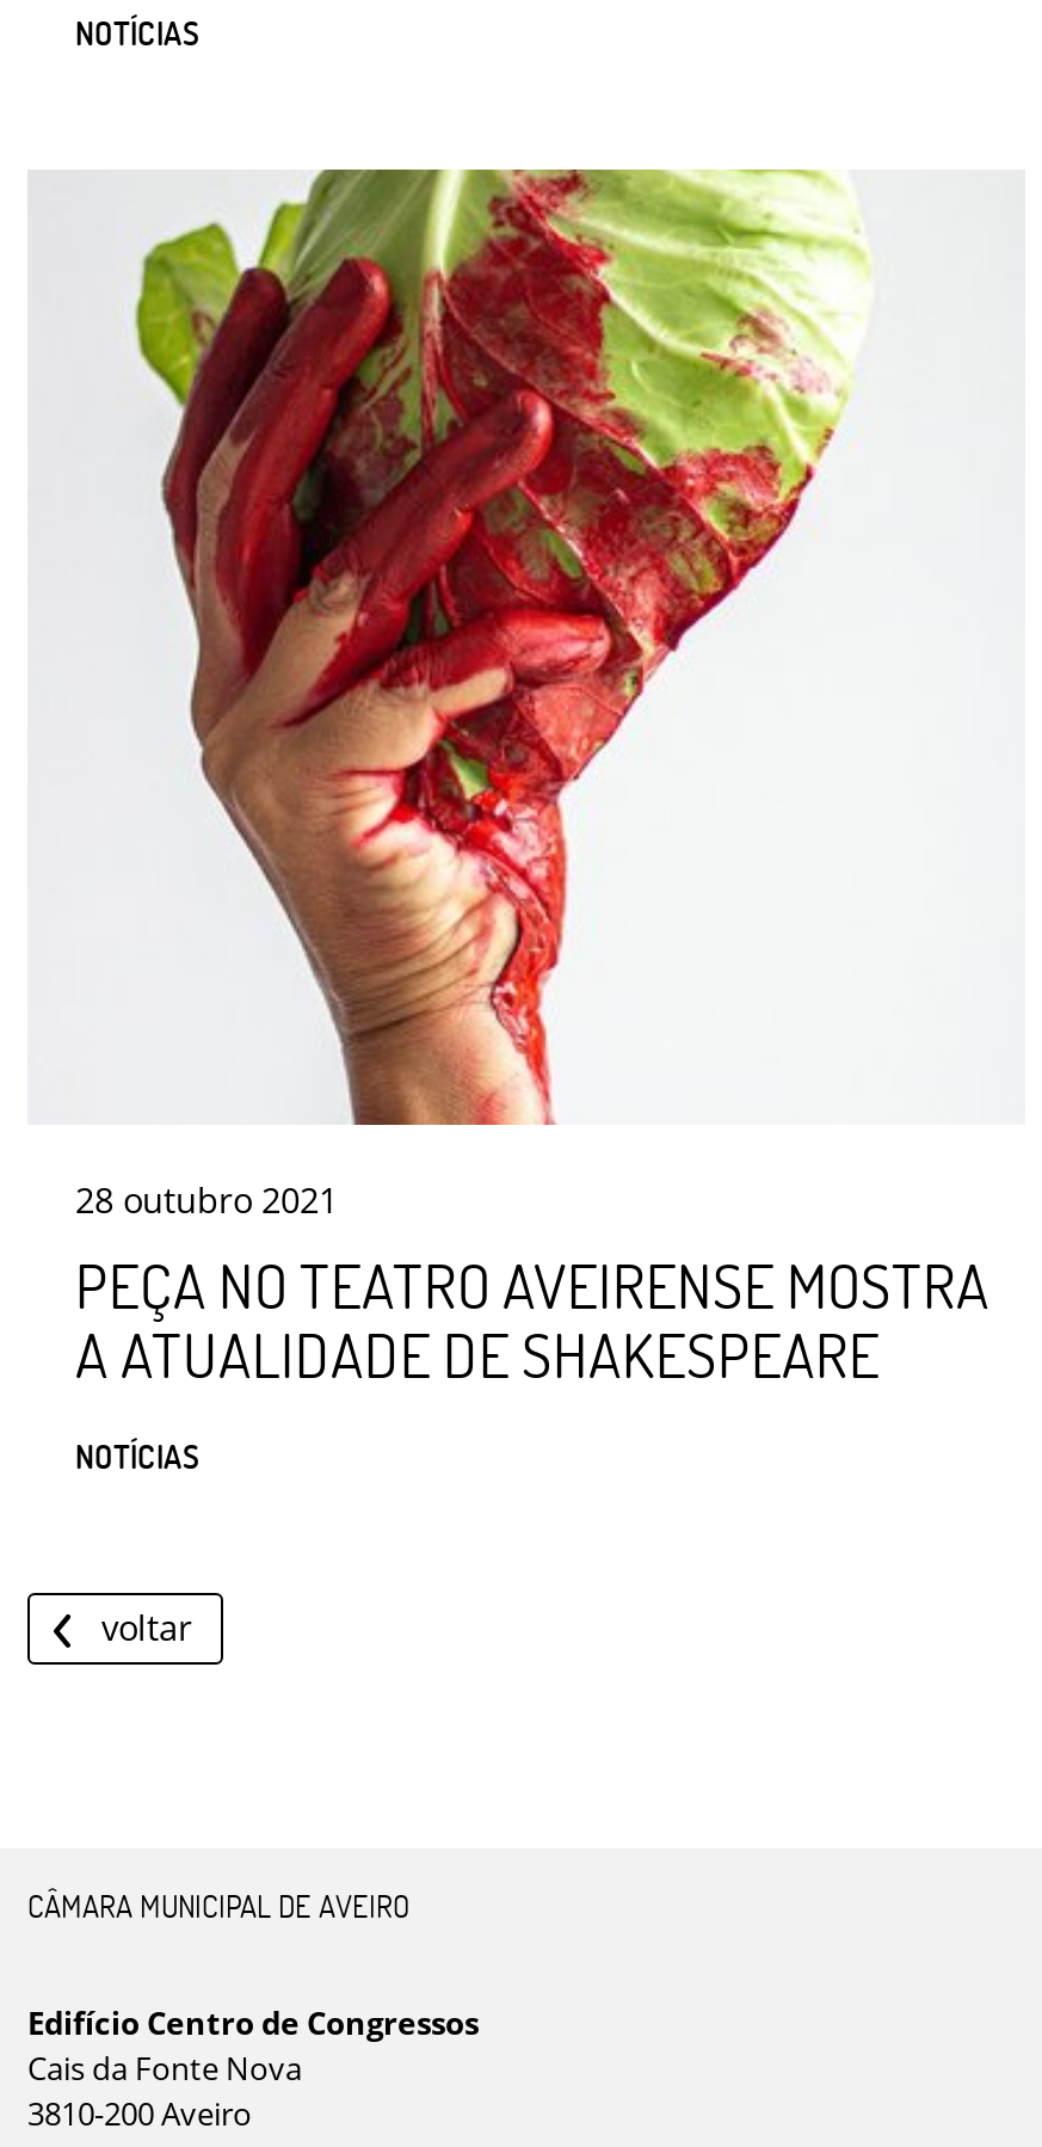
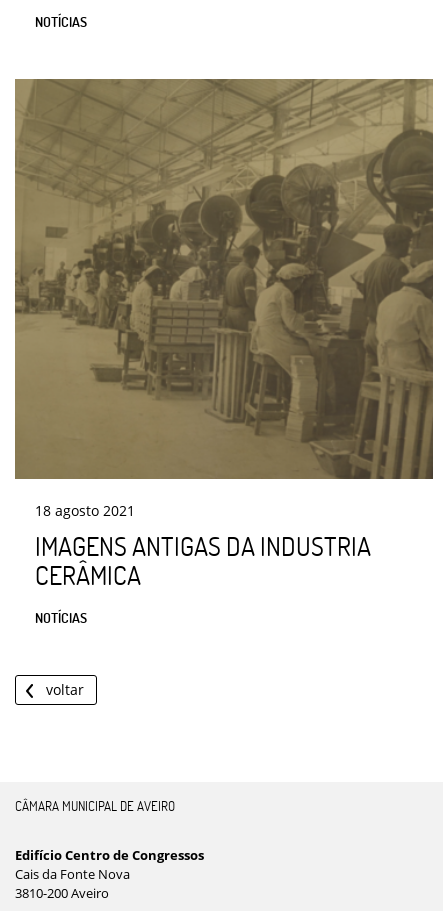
- [image]
- 28 outubro 2021
- PEÇA NO TEATRO AVEIRENSE MOSTRA
- A ATUALIDADE DE SHAKESPEARE
+ [image]
+ 18 agosto 2021
+ IMAGENS ANTIGAS DA INDUSTRIA
+ CERÂMICA
